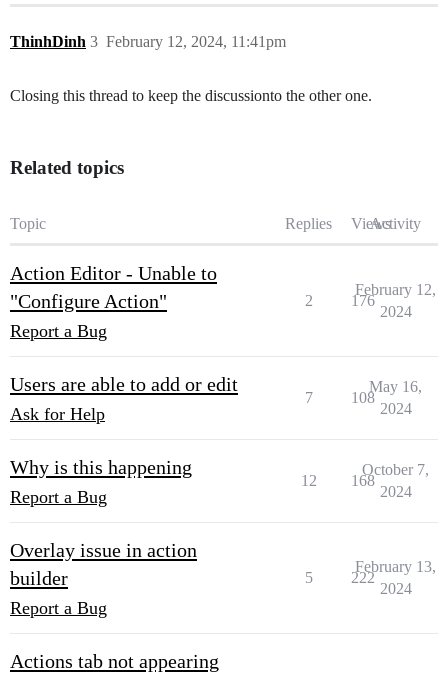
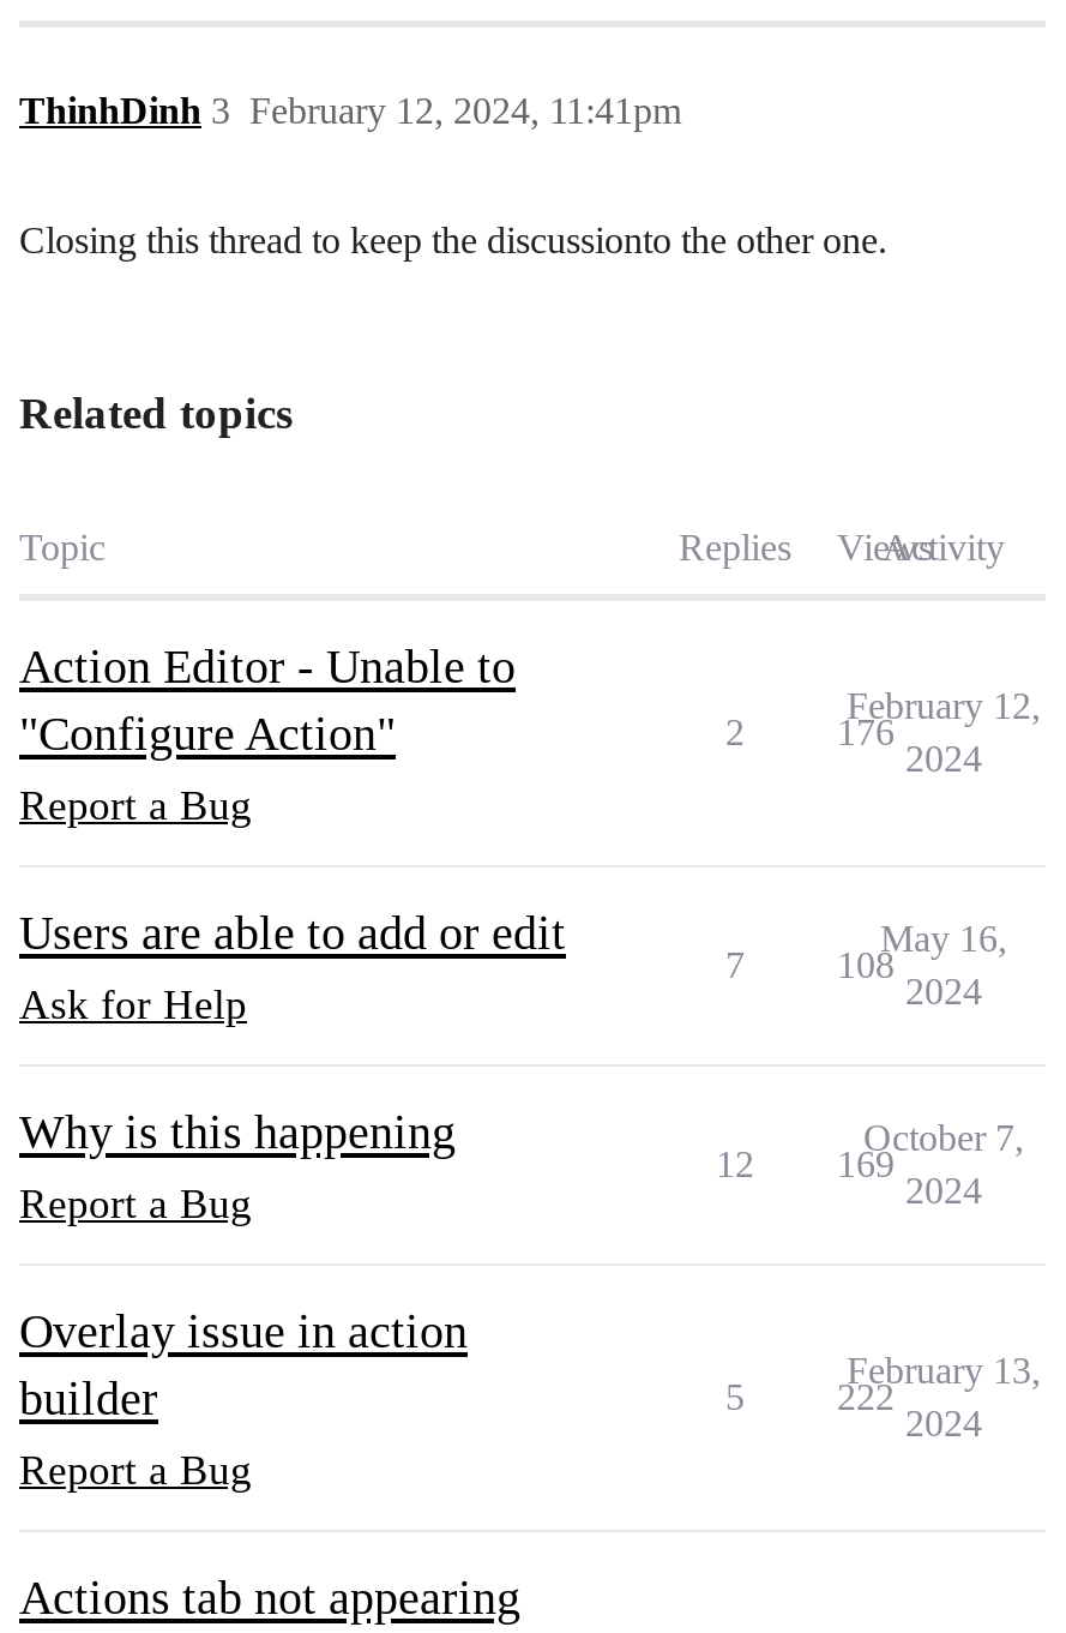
- 168
+ 169
